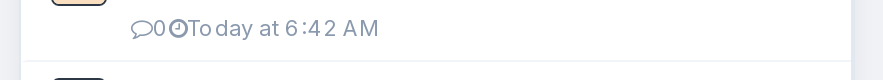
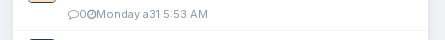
- 0 Today at 6:42 AM
+ 0 Monday a31 5:53 AM
